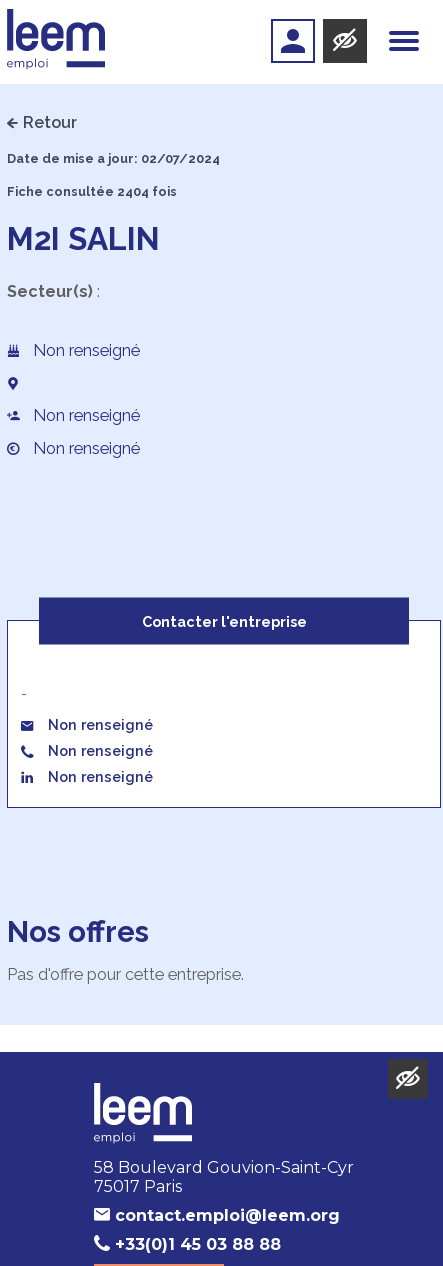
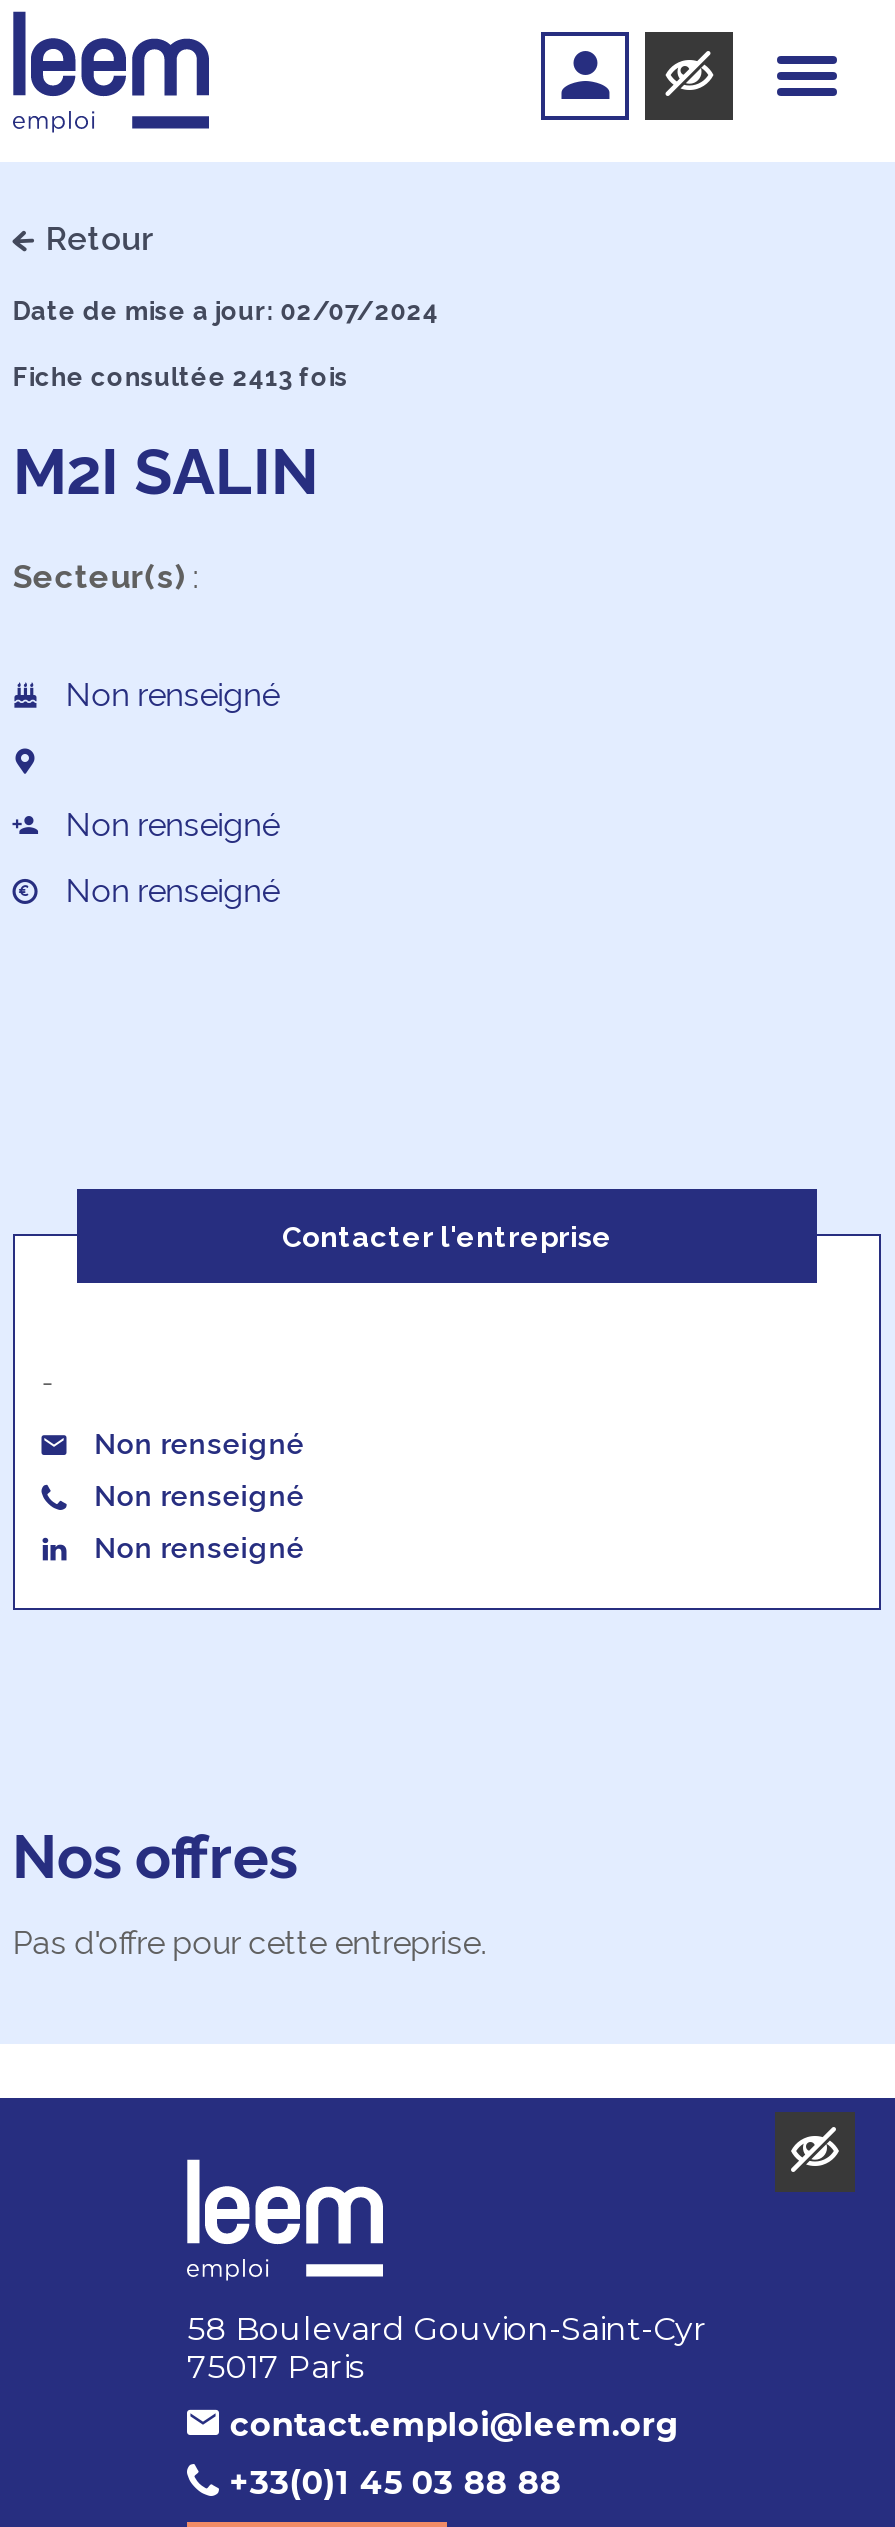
- Fiche consultée 2404 fois
+ Fiche consultée 2413 fois
